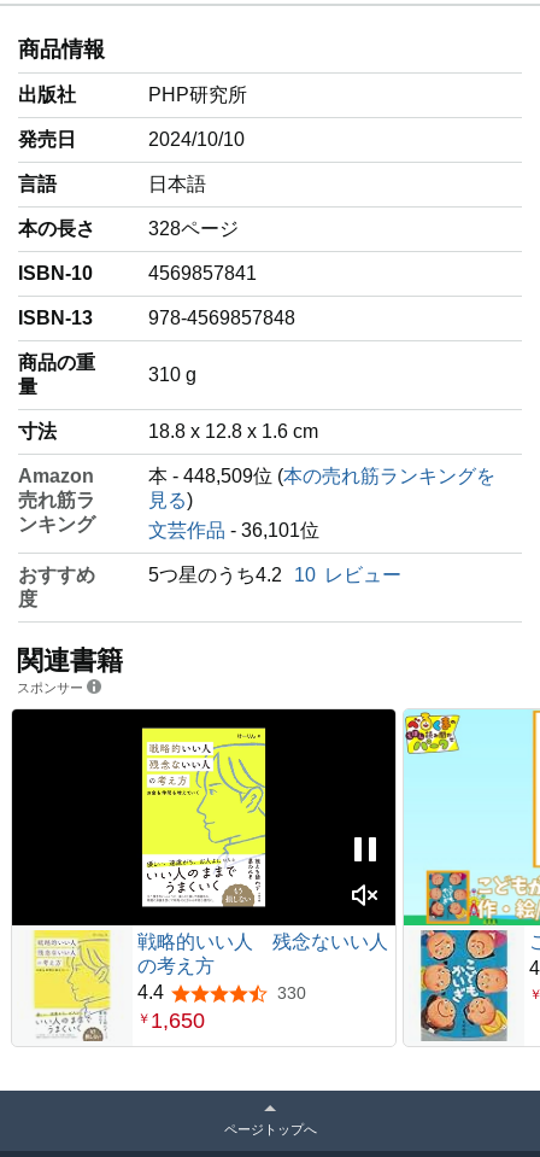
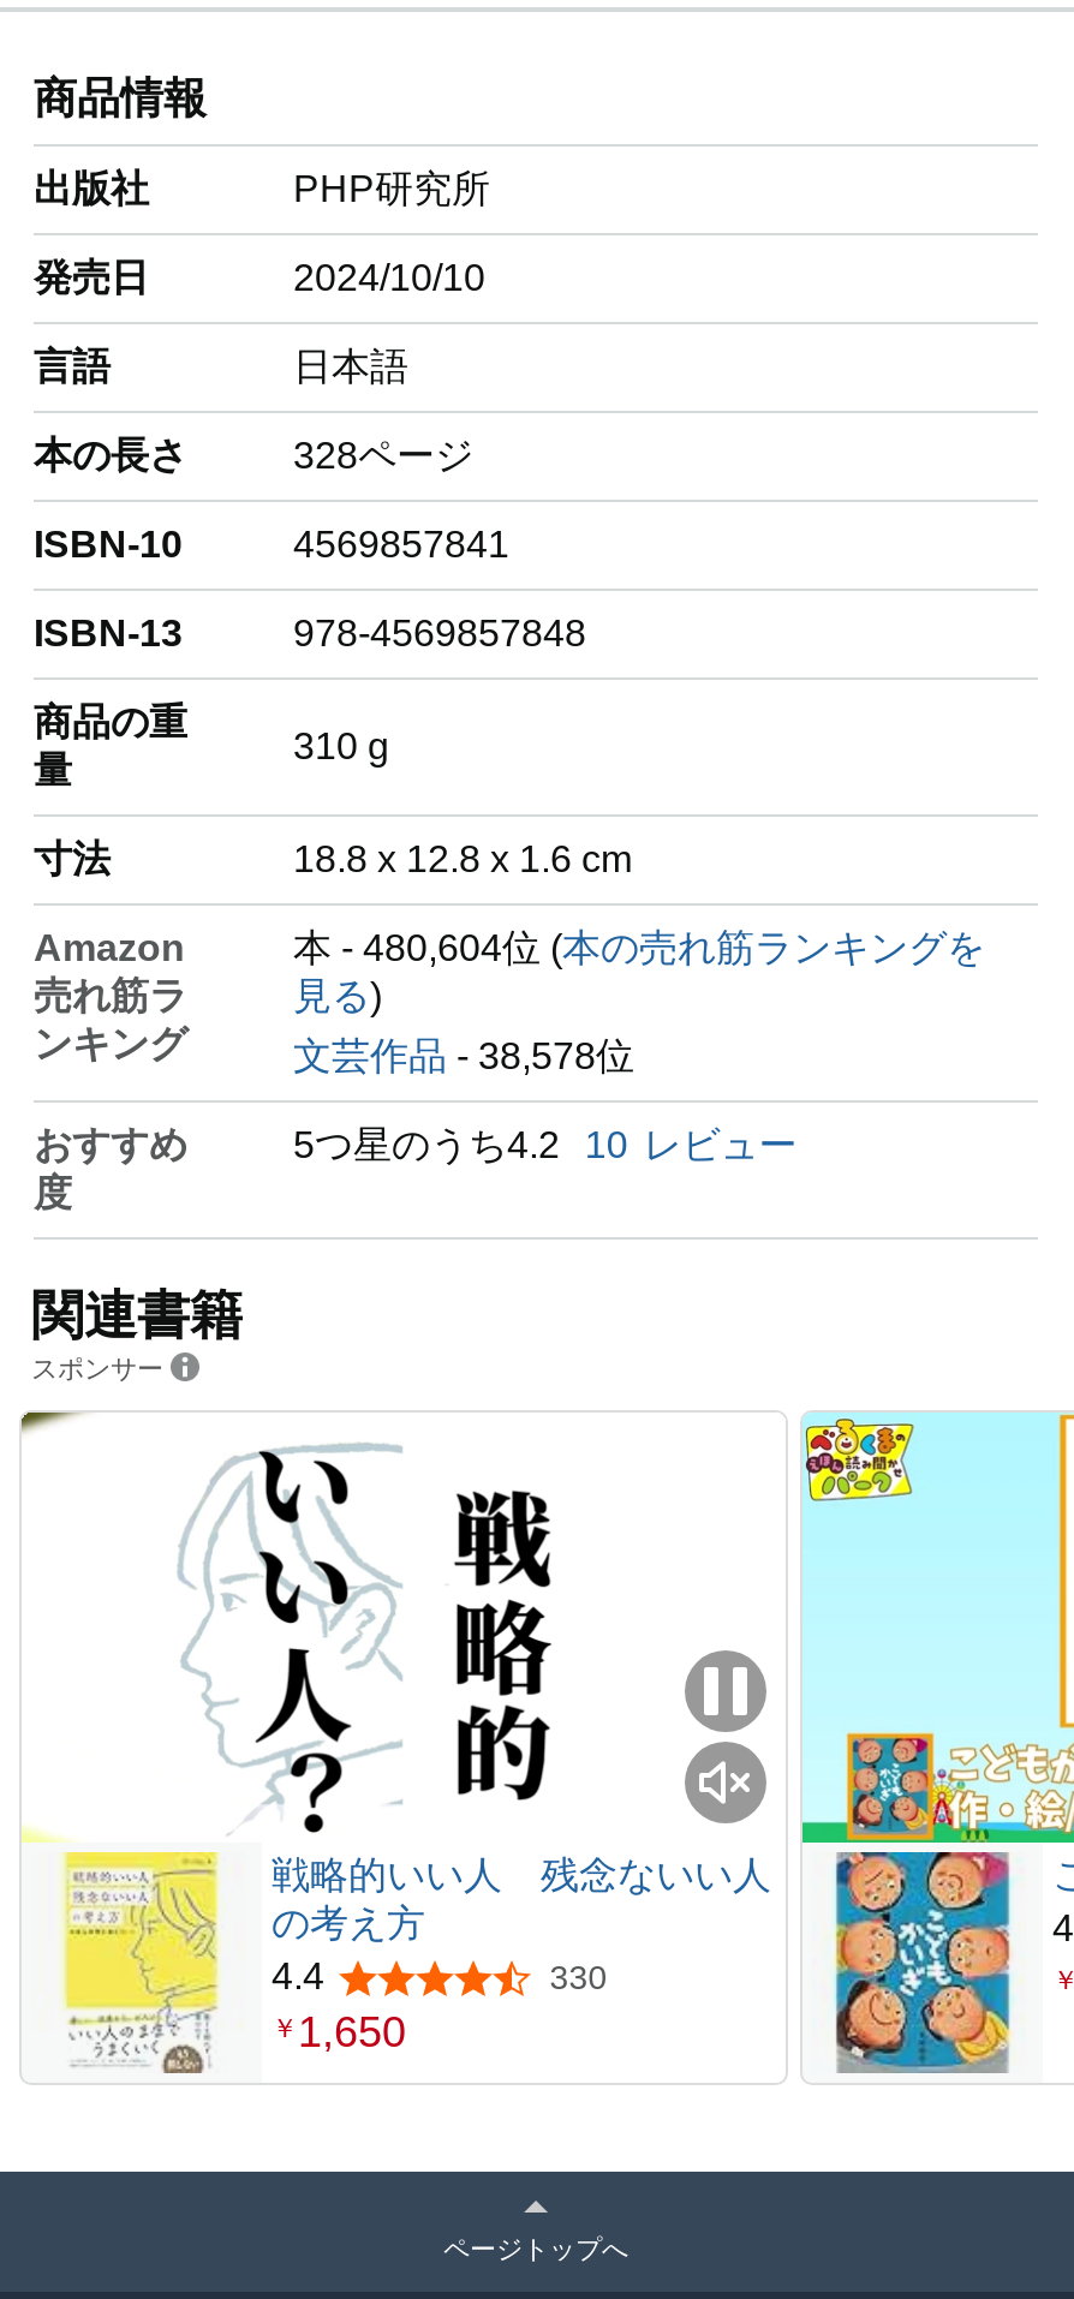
- 本 - 448,509位 (本の売れ筋ランキングを
+ 本 - 480,604位 (本の売れ筋ランキングを

- 文芸作品- 36,101位
+ 文芸作品- 38,578位

- [image]
+ [image]
